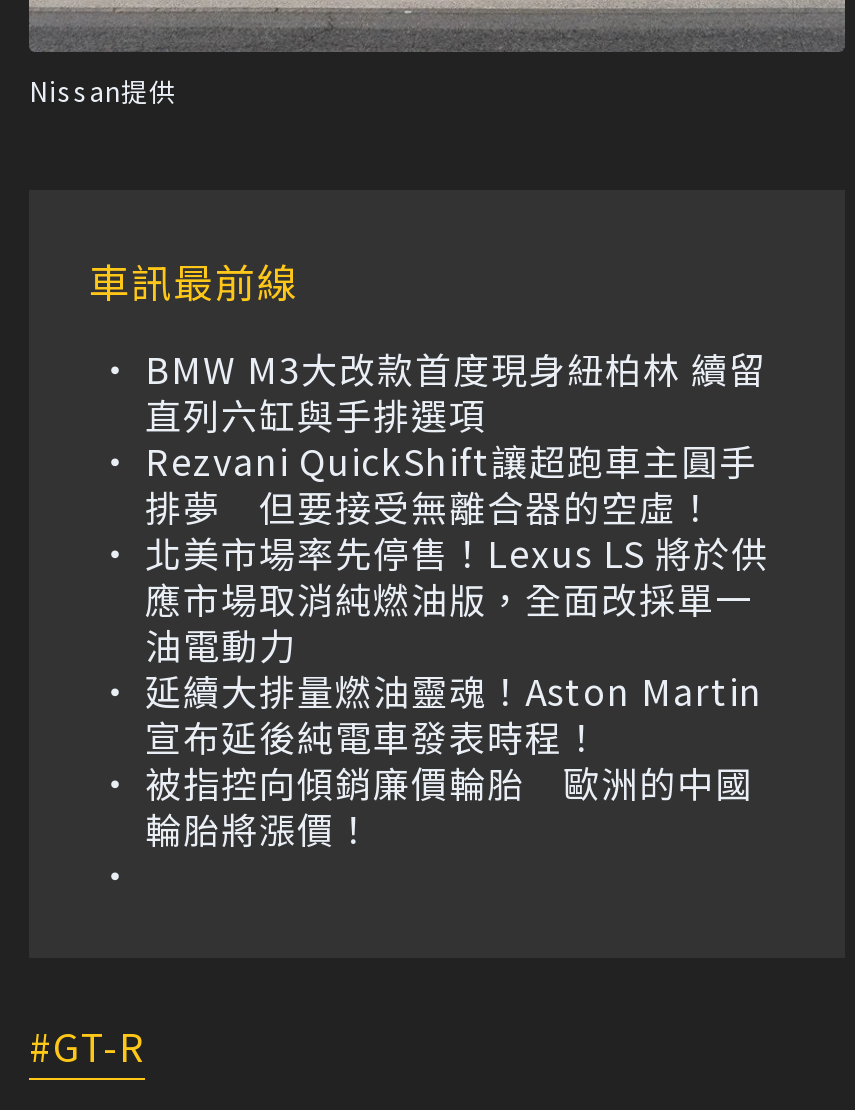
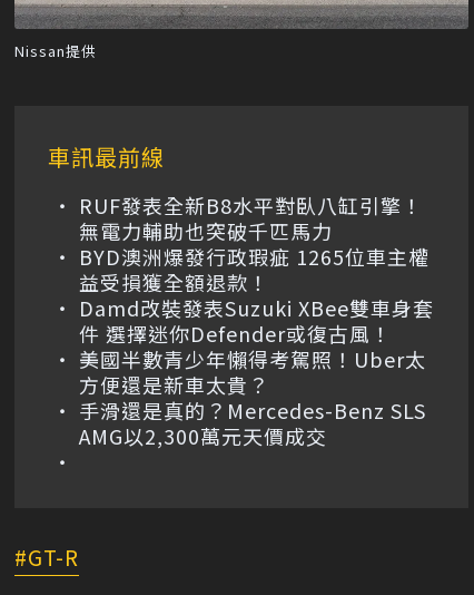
- BMW M3大改款首度現身紐柏林 續留
- 直列六缸與手排選項
- Rezvani QuickShift讓超跑車主圓手
- 排夢 但要接受無離合器的空虛！
- 北美市場率先停售！Lexus LS 將於供
- 應市場取消純燃油版，全面改採單一
- 油電動力
- 延續大排量燃油靈魂！Aston Martin
- 宣布延後純電車發表時程！
- 被指控向傾銷廉價輪胎 歐洲的中國
- 輪胎將漲價！
+ RUF發表全新B8水平對臥八缸引擎！
+ 無電力輔助也突破千匹馬力
+ BYD澳洲爆發行政瑕疵 1265位車主權
+ 益受損獲全額退款！
+ Damd改裝發表Suzuki XBee雙車身套
+ 件 選擇迷你Defender或復古風！
+ 美國半數青少年懶得考駕照！Uber太
+ 方便還是新車太貴？
+ 手滑還是真的？Mercedes-Benz SLS
+ AMG以2,300萬元天價成交
